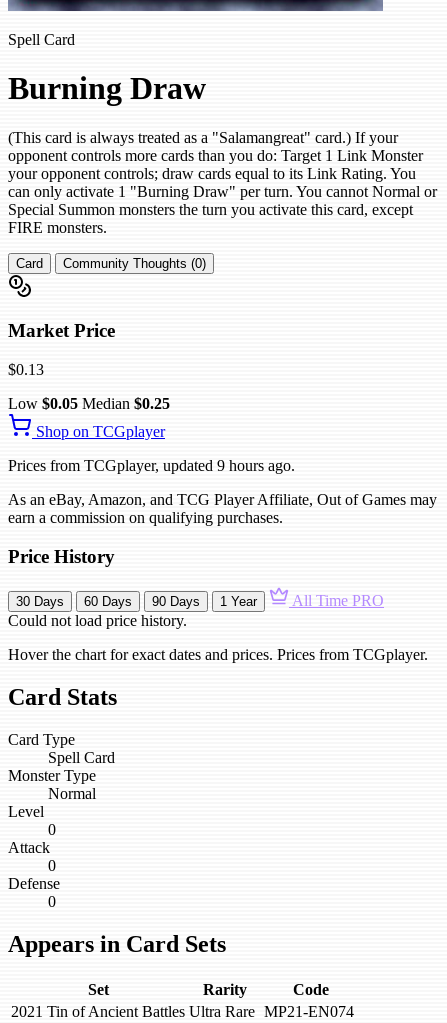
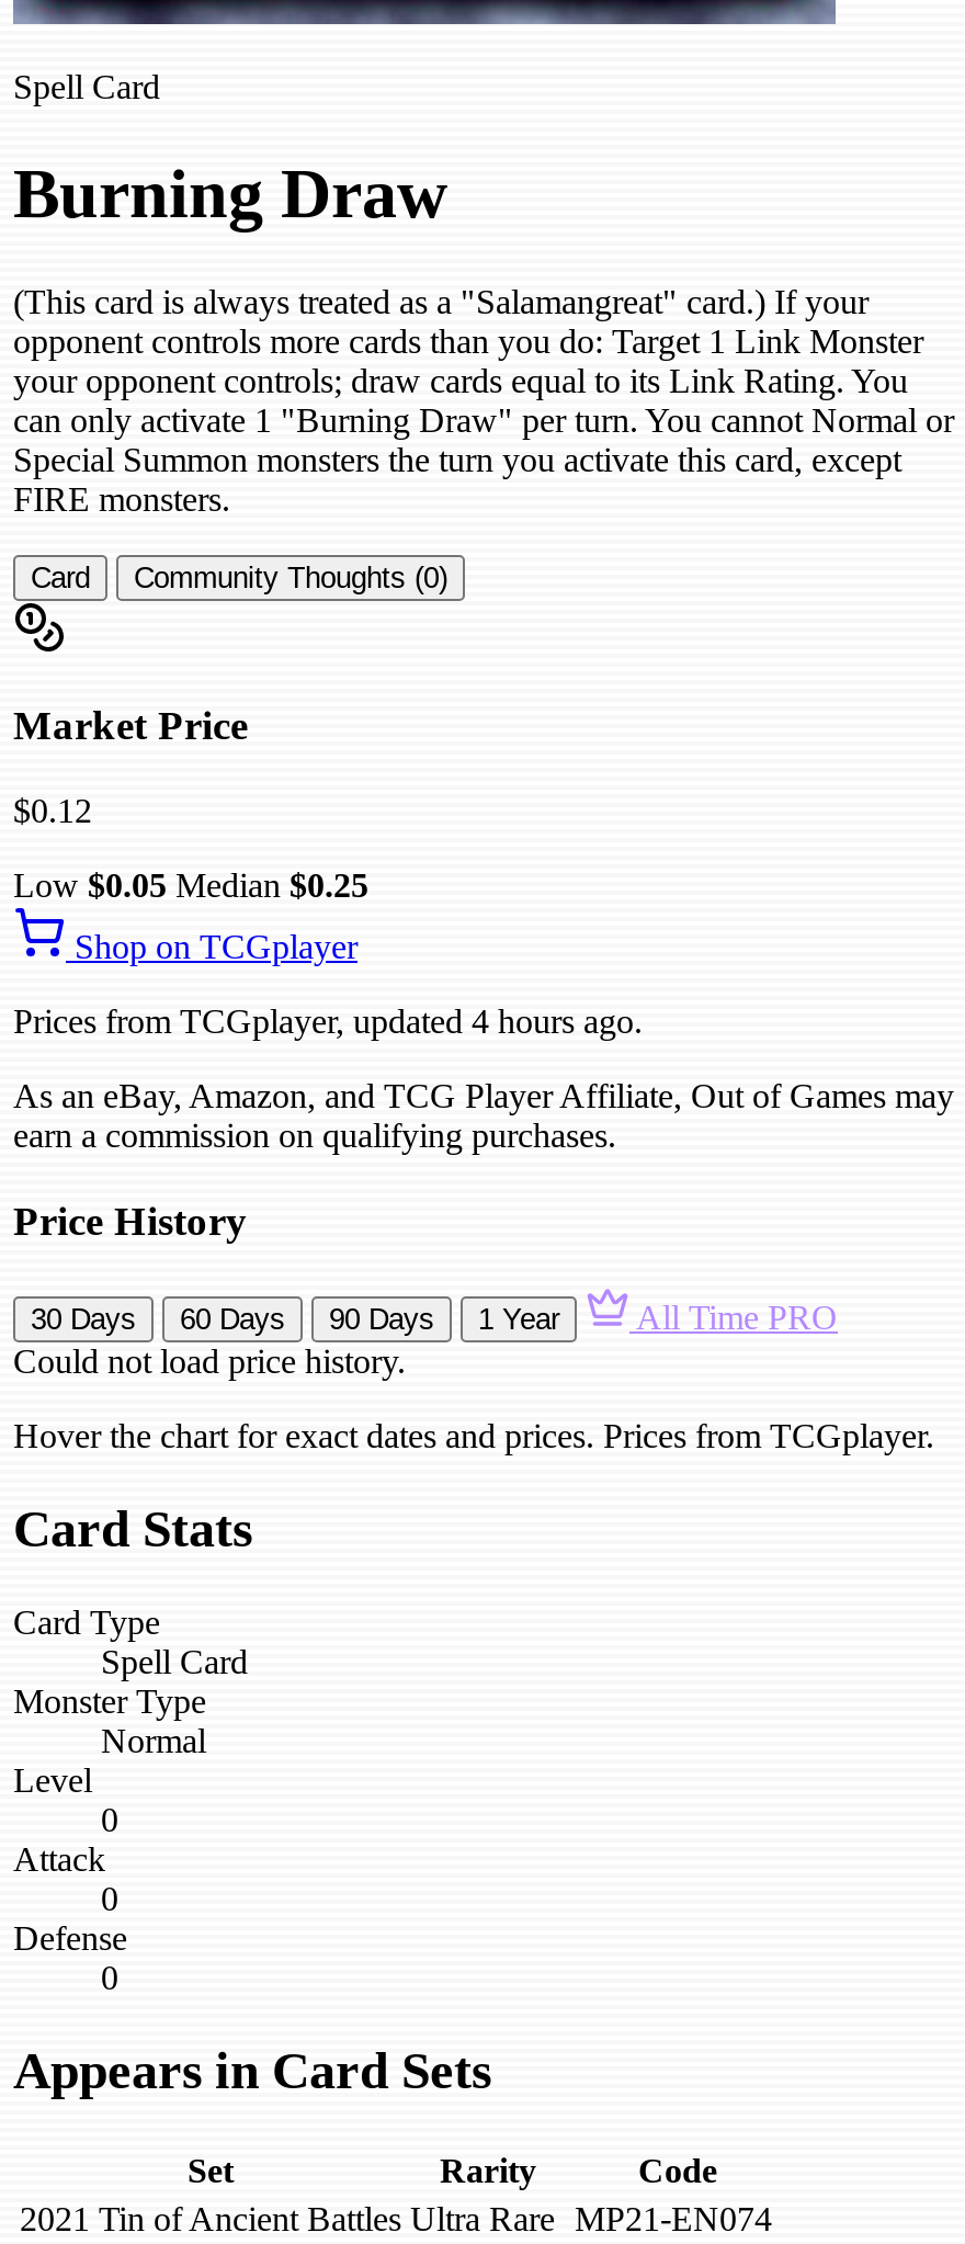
- $0.13
+ $0.12

- Prices from TCGplayer, updated 9 hours ago.
+ Prices from TCGplayer, updated 4 hours ago.
